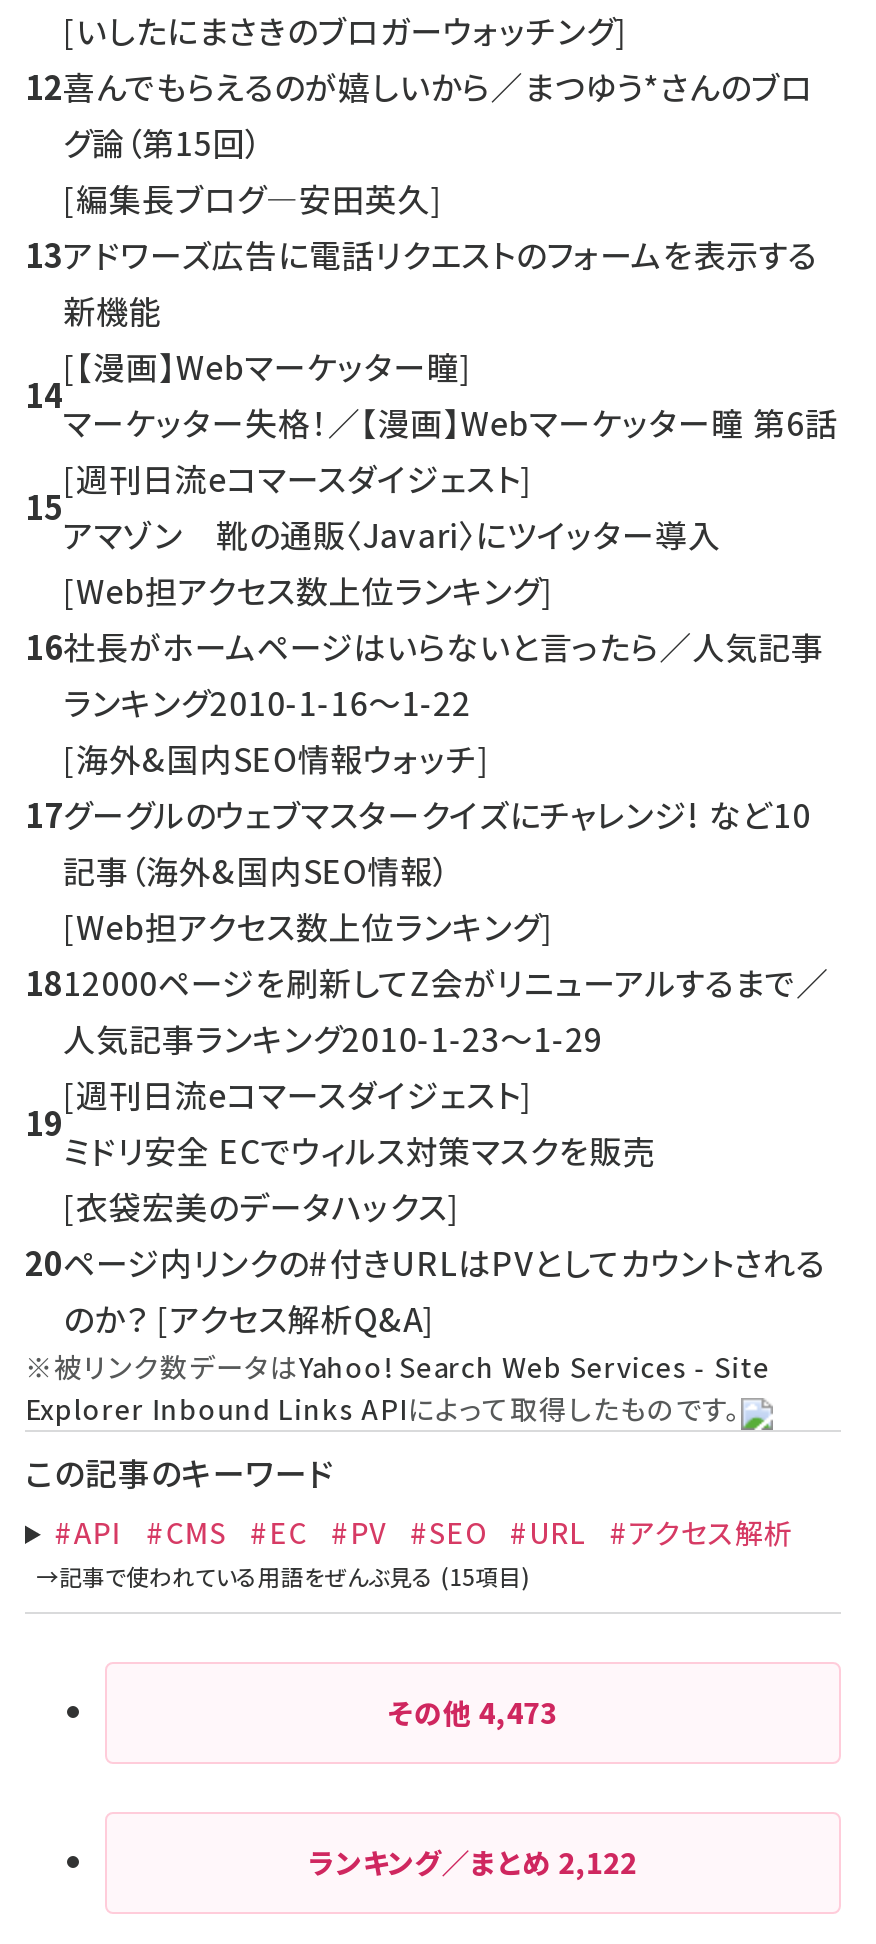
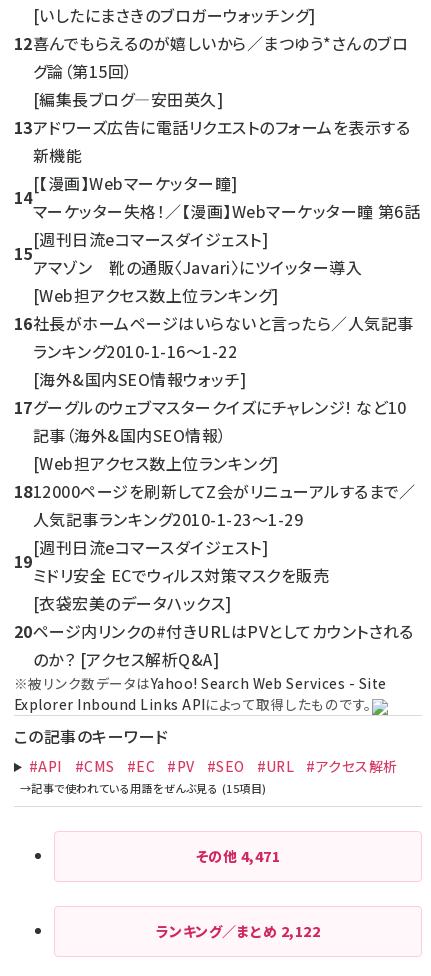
- その他4,473
+ その他4,471
